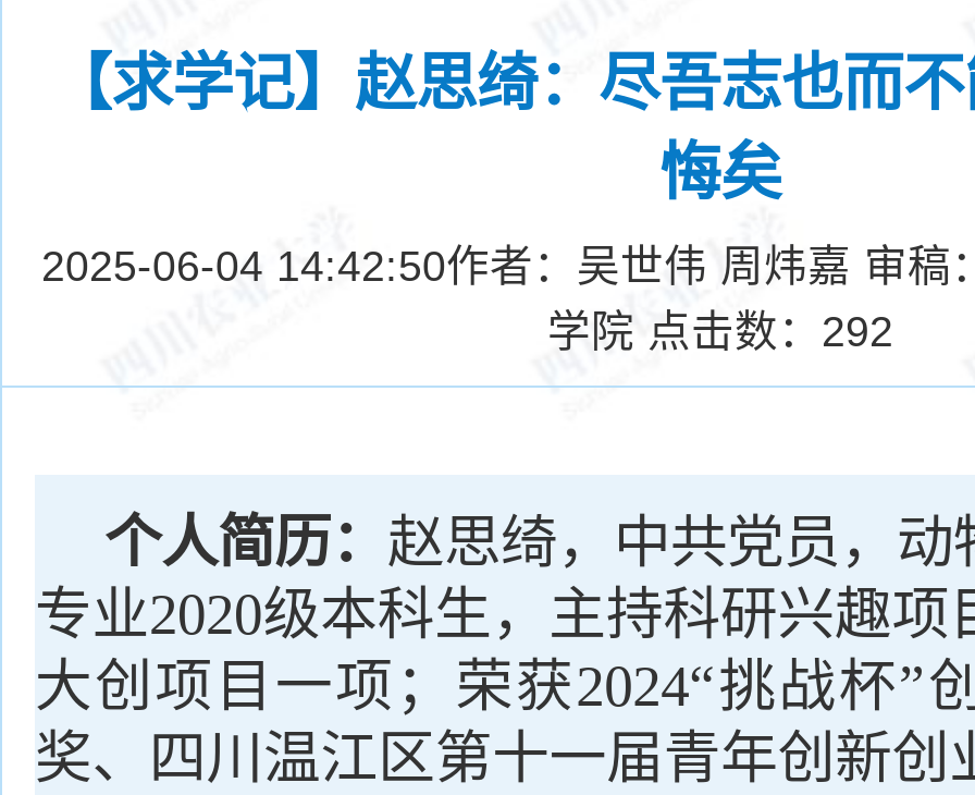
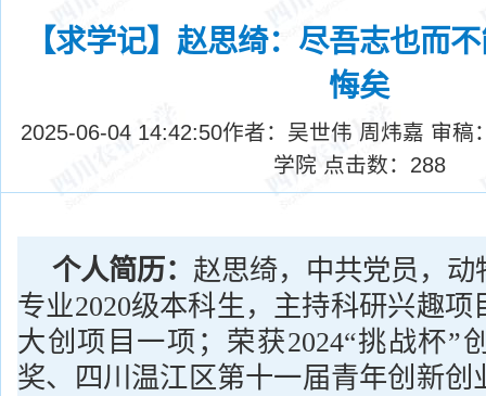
- 学院 点击数：292
+ 学院 点击数：288
